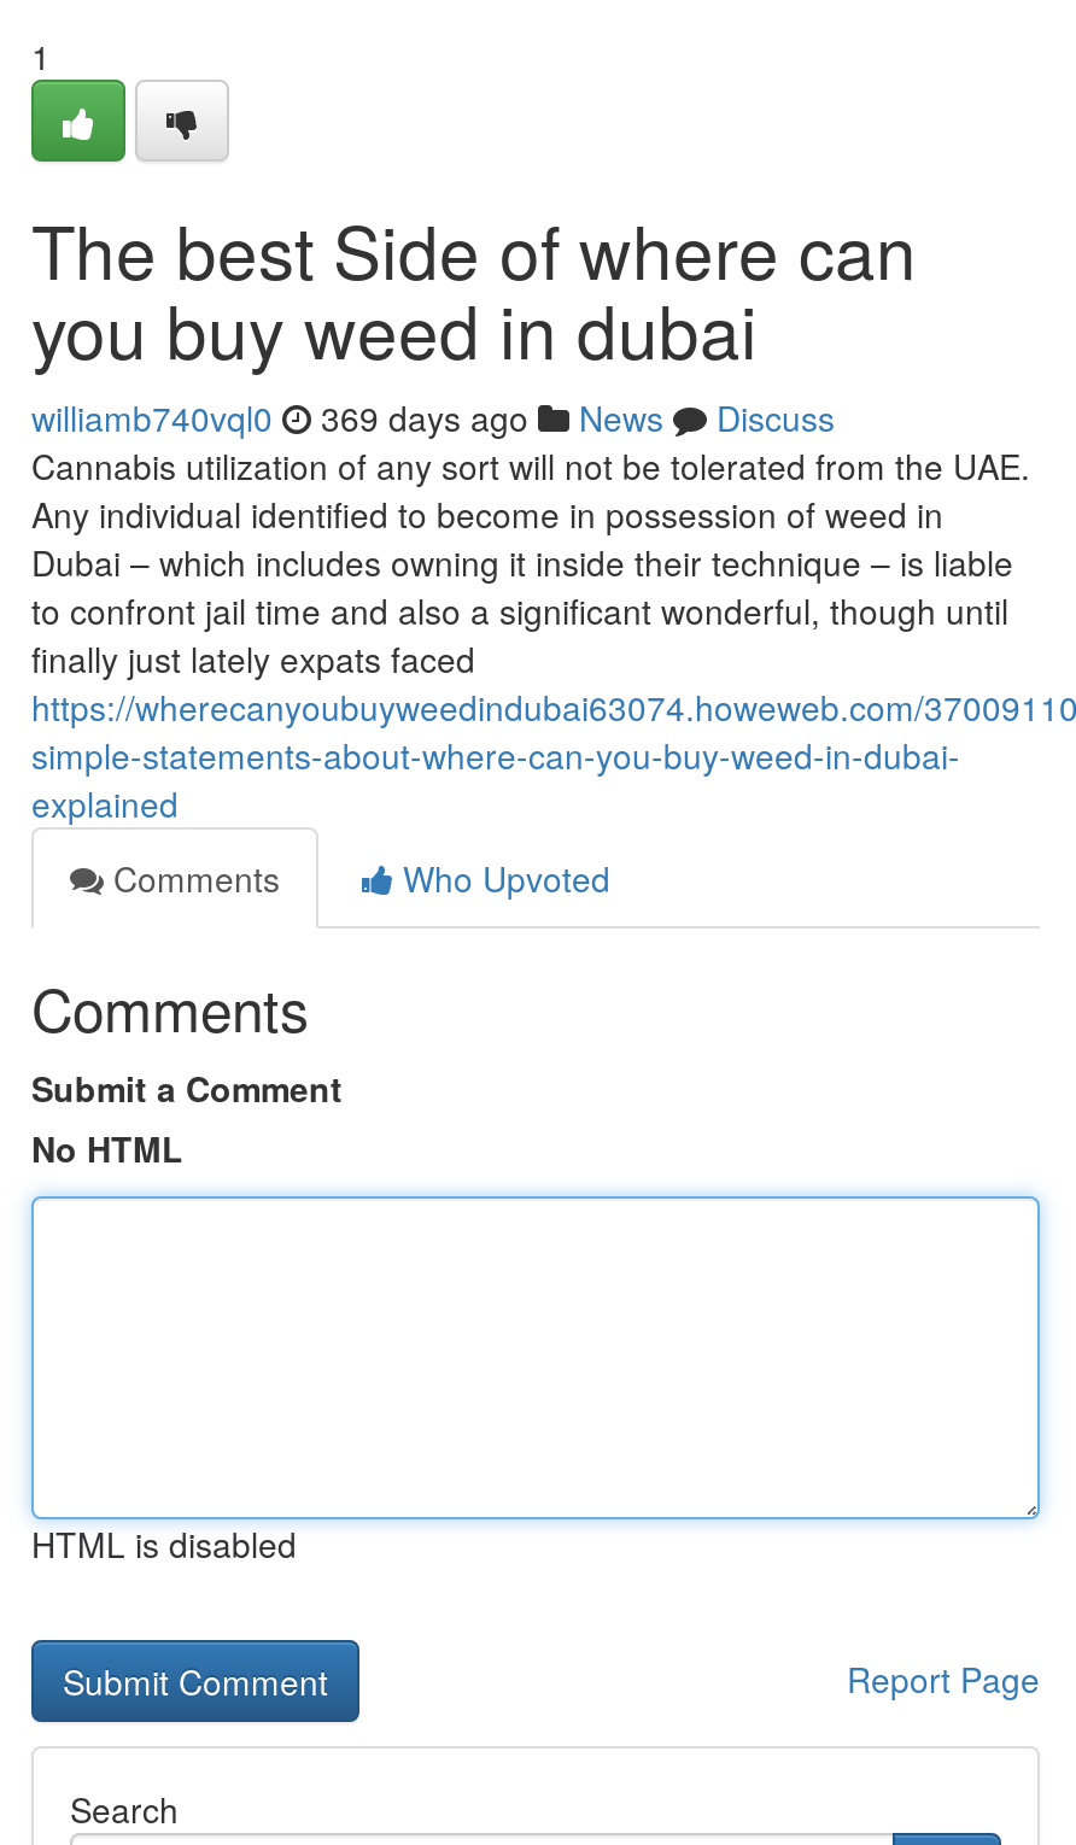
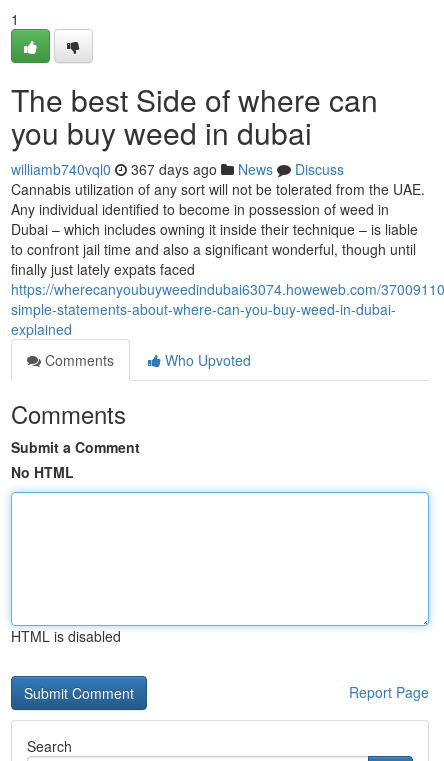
- williamb740vql0 369 days ago News Discuss
+ williamb740vql0 367 days ago News Discuss
